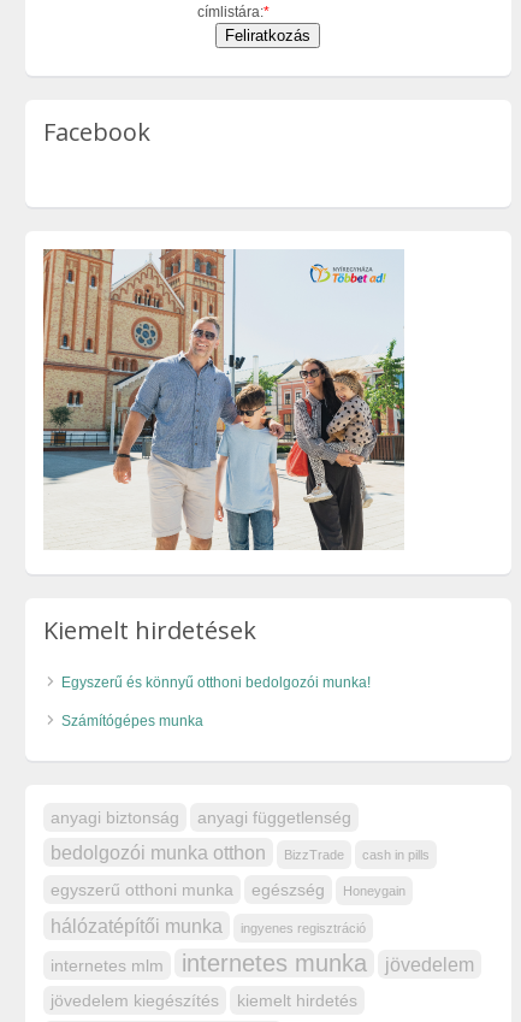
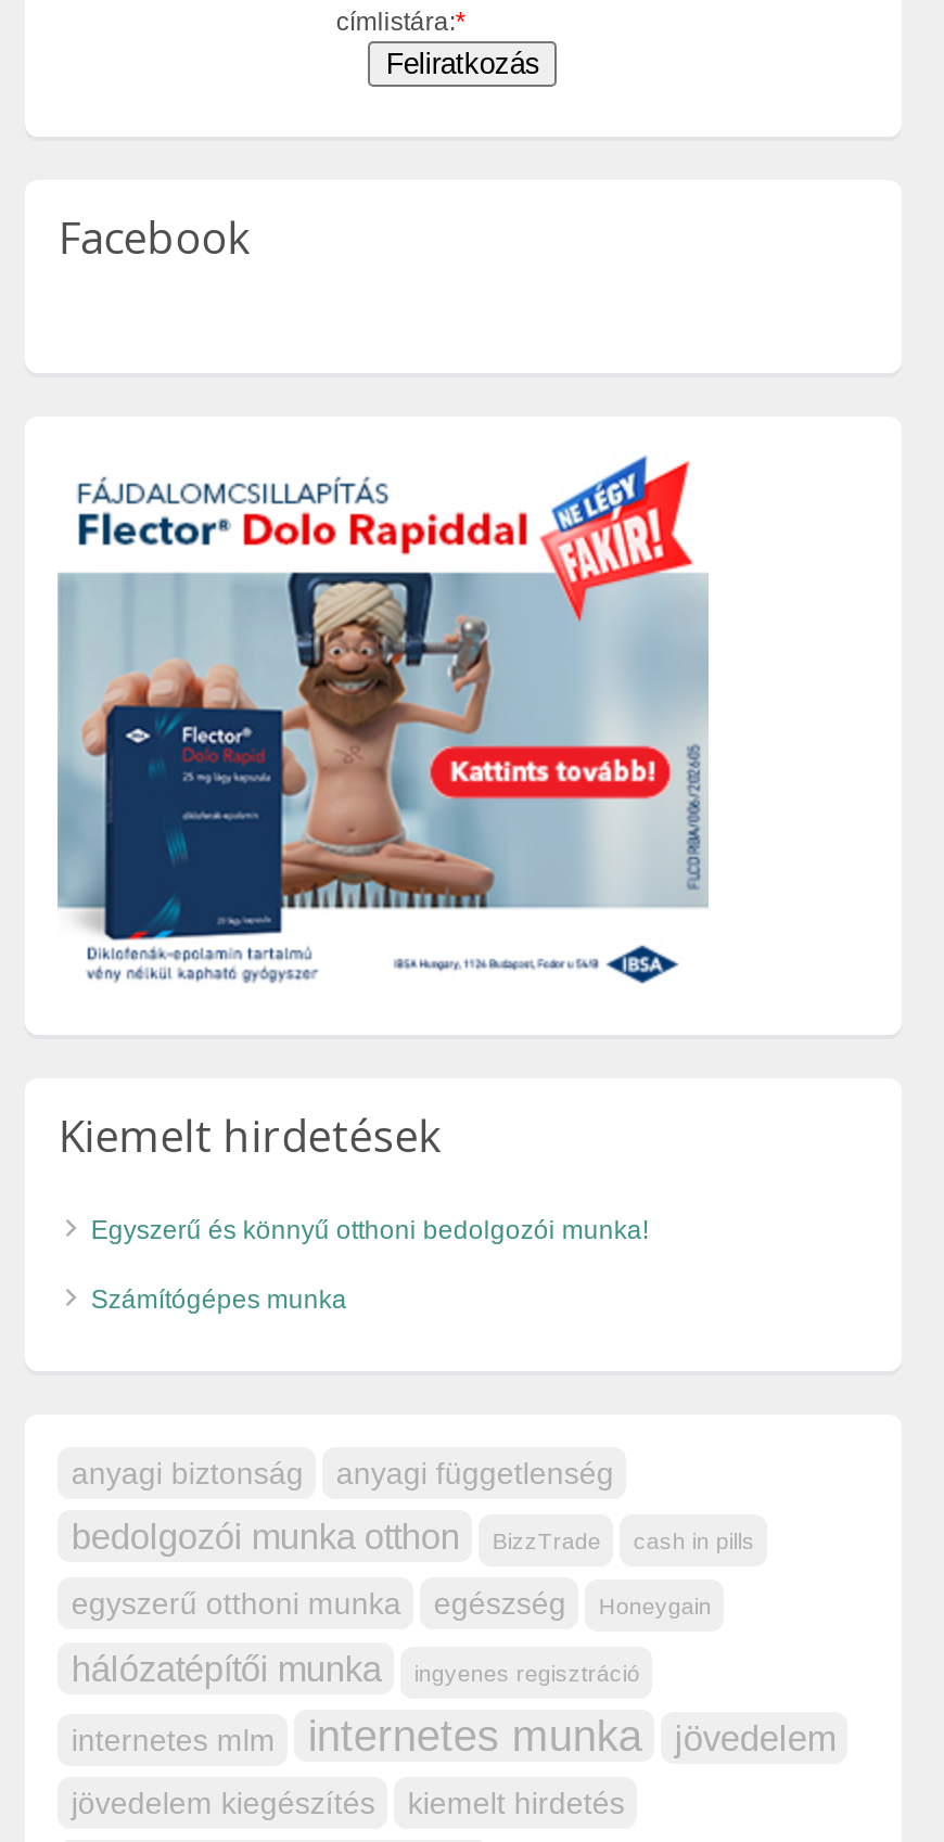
- [image]
+ [image]
